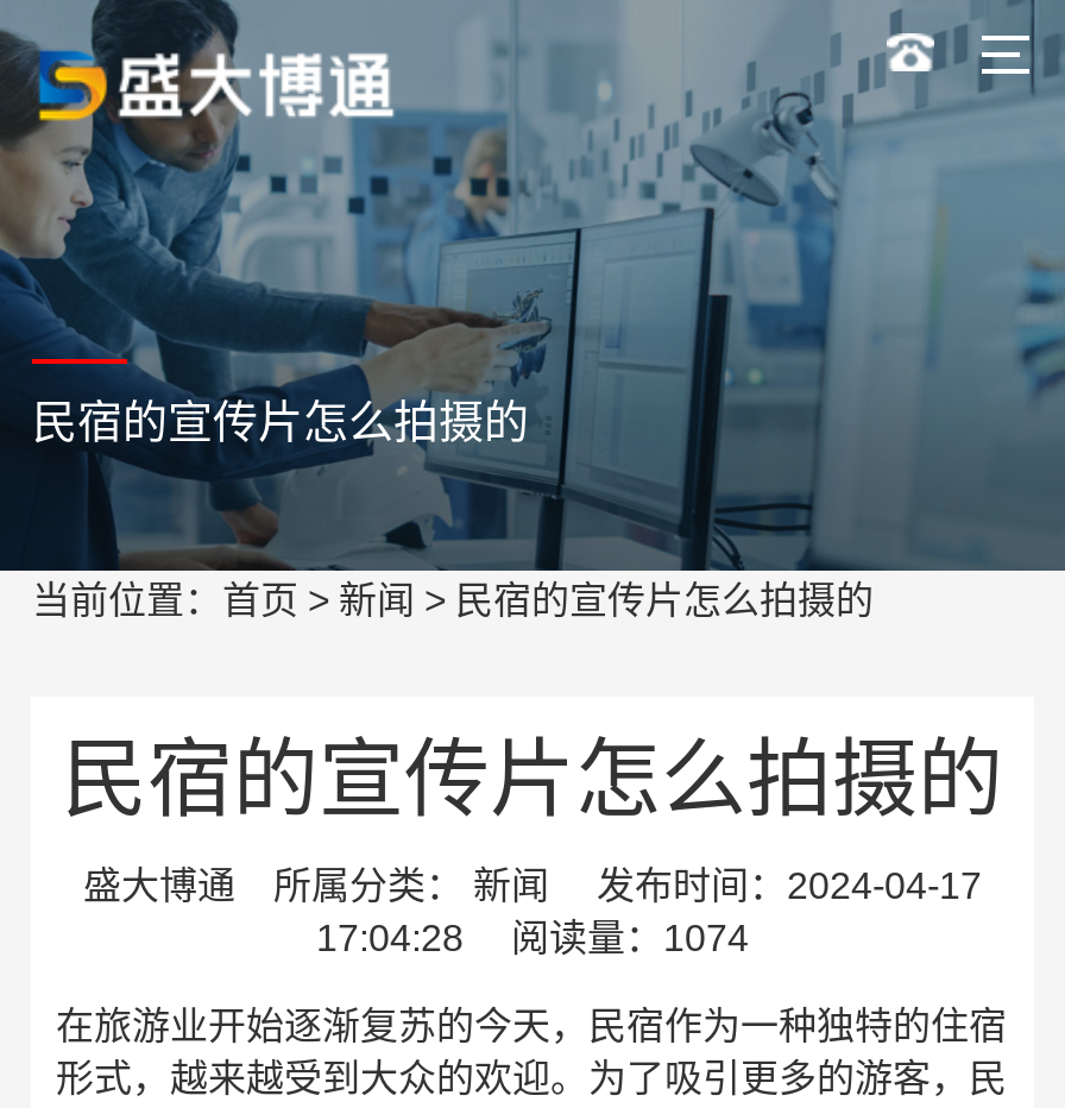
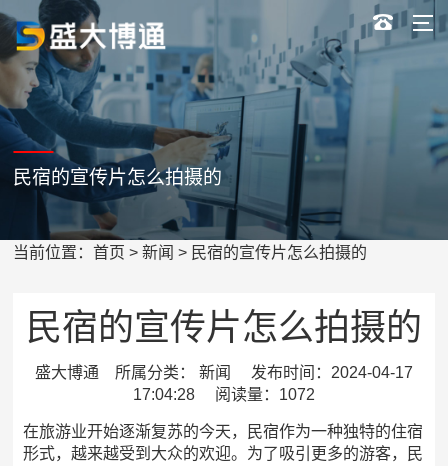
- 17:04:28 阅读量：1074
+ 17:04:28 阅读量：1072
